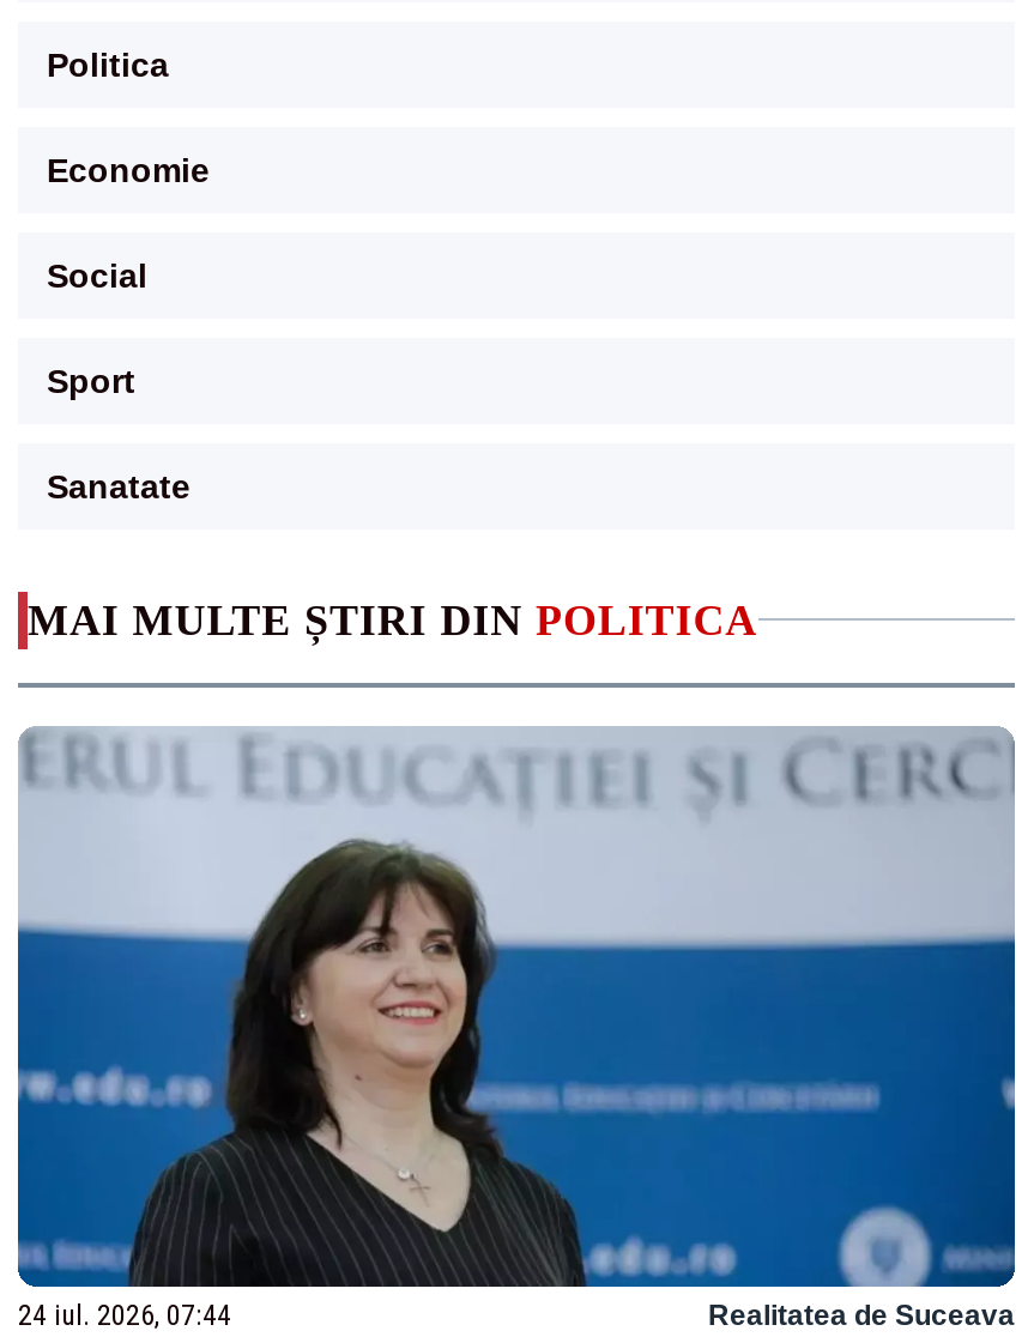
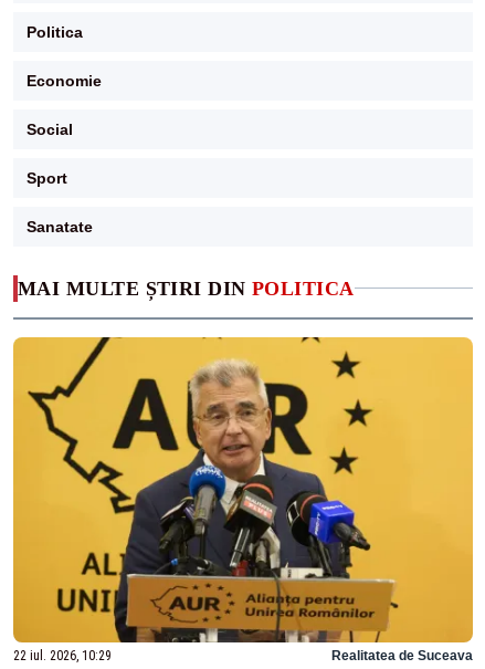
- [image]
- 24 iul. 2026, 07:44
+ [image]
+ 22 iul. 2026, 10:29
